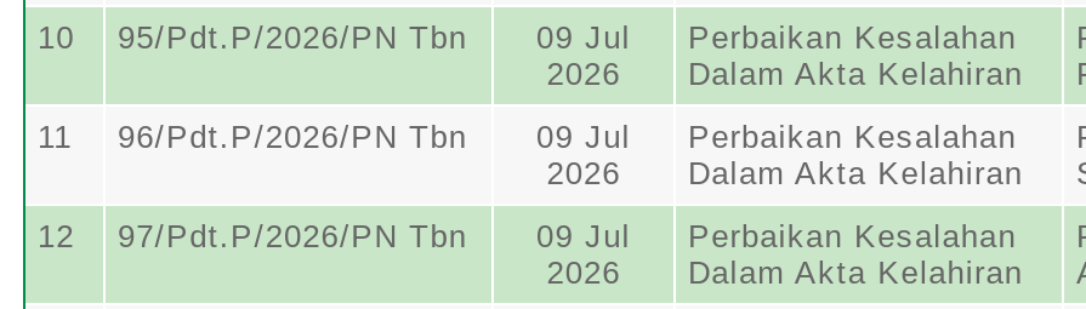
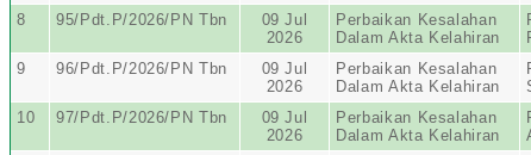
- 10
+ 8

- 11
+ 9

- 12
+ 10
